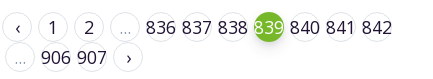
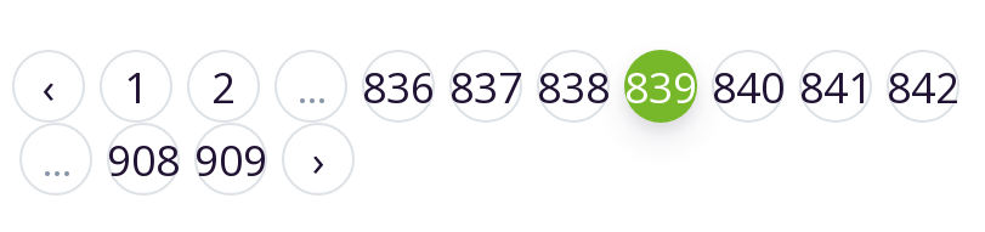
- 906 907
+ 908 909
